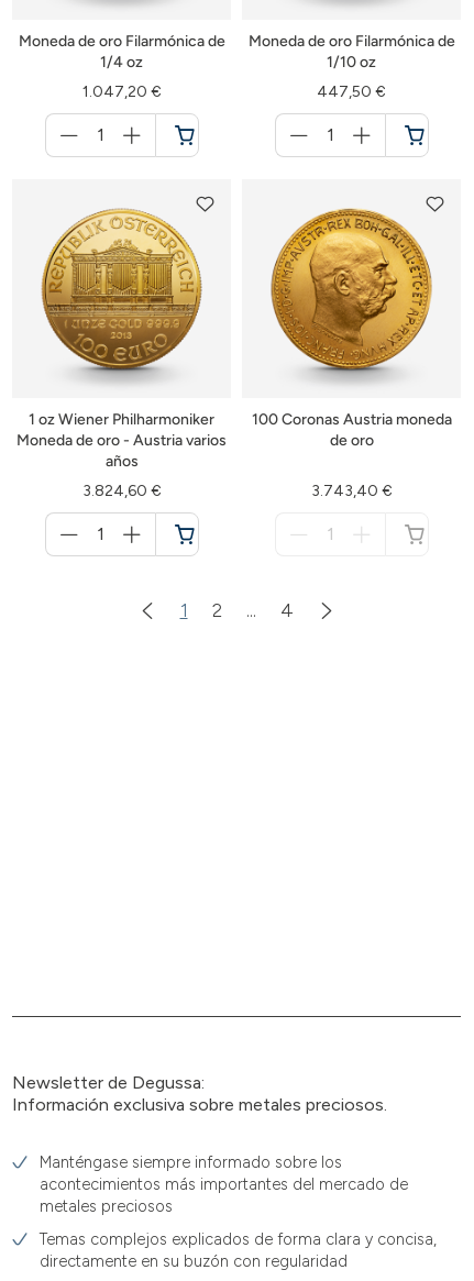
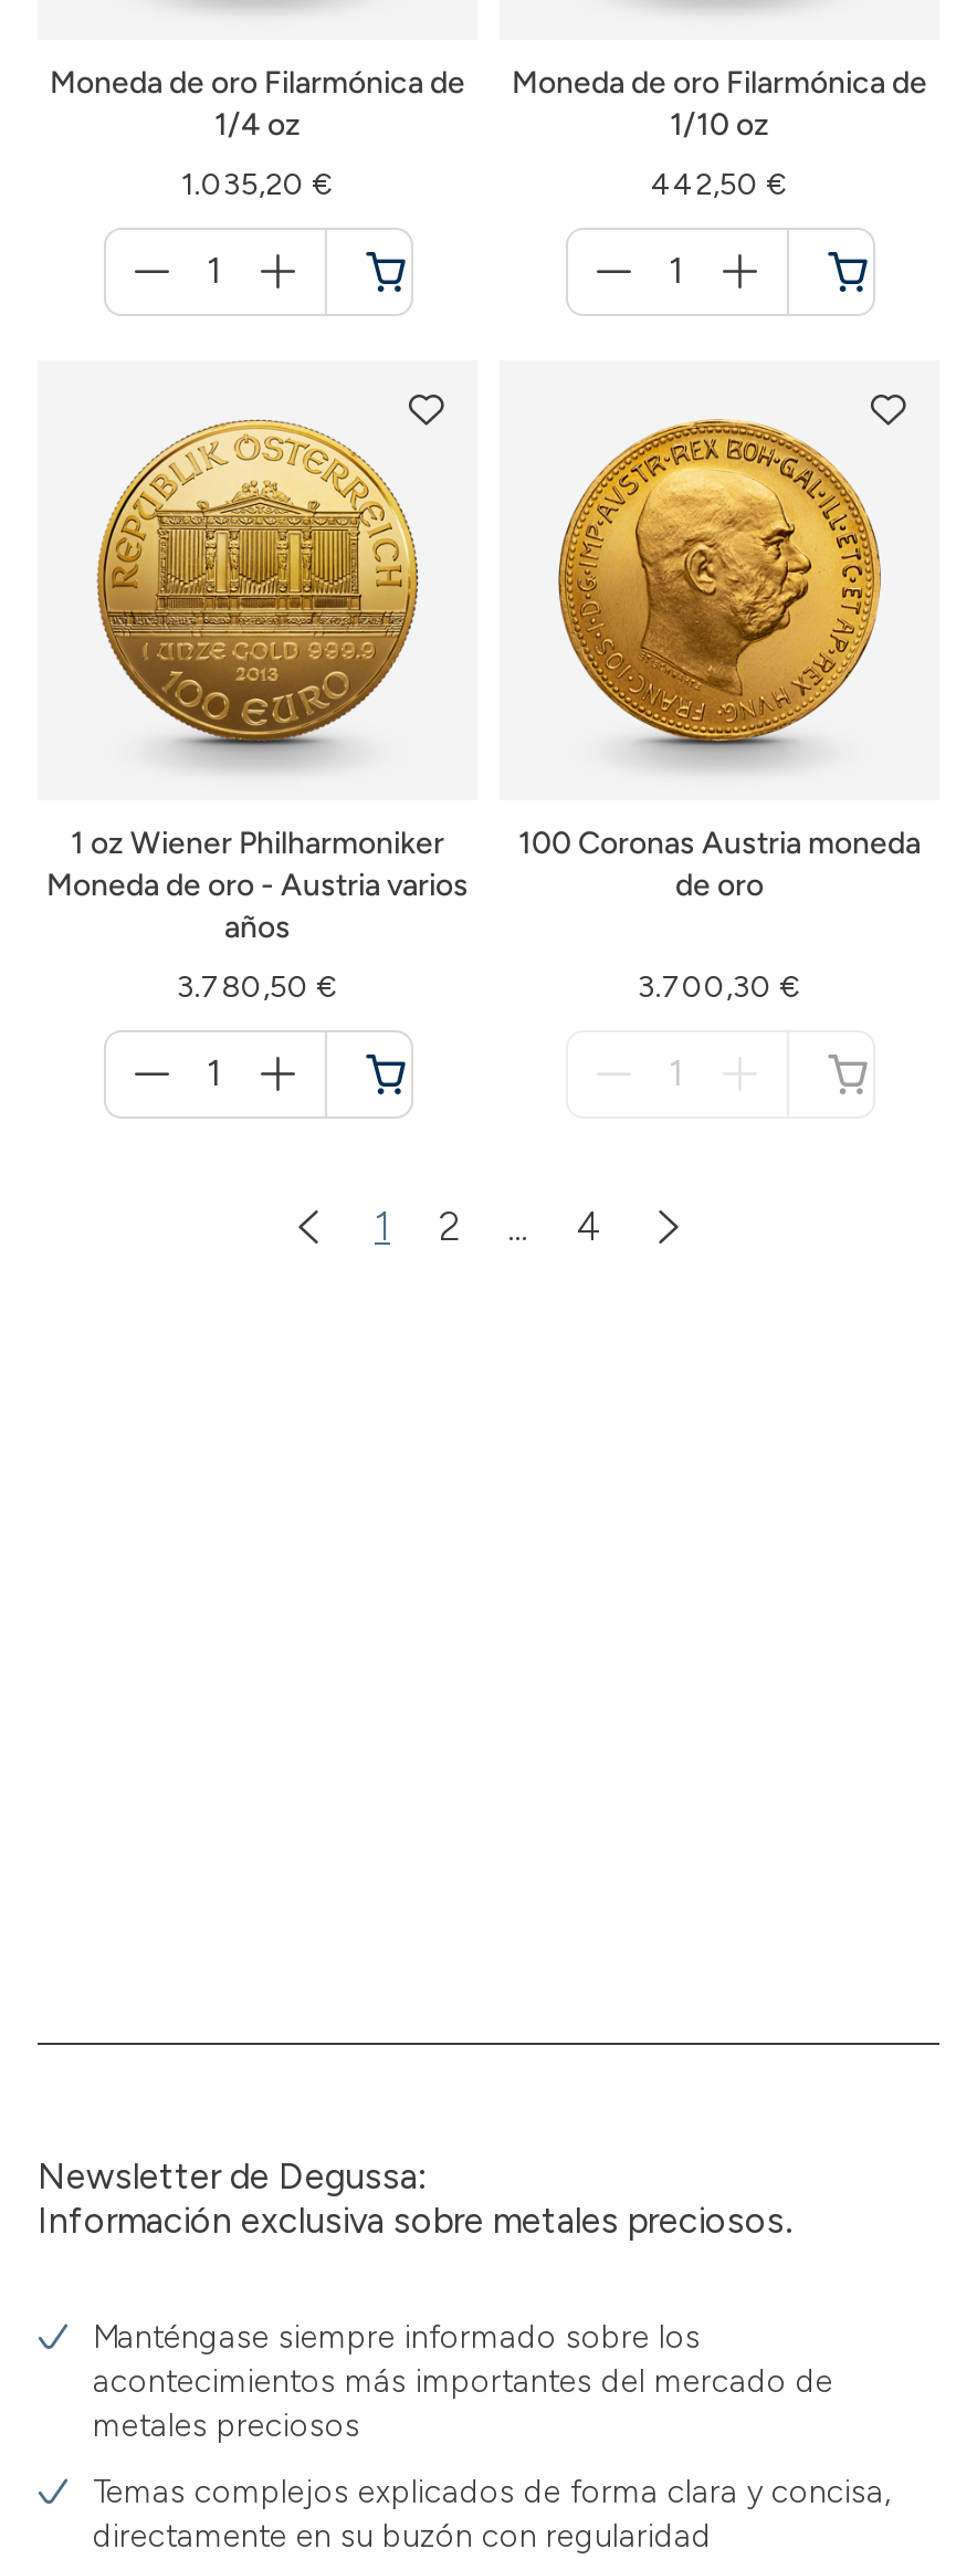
- 1.047,20 €
+ 1.035,20 €

- 447,50 €
+ 442,50 €

- 3.824,60 €
+ 3.780,50 €

- 3.743,40 €
+ 3.700,30 €
